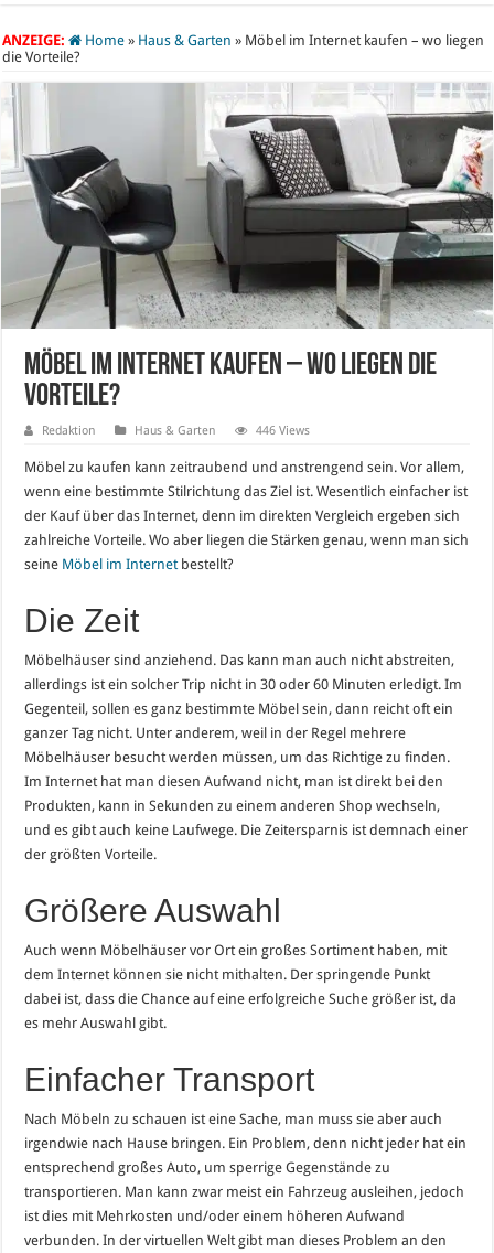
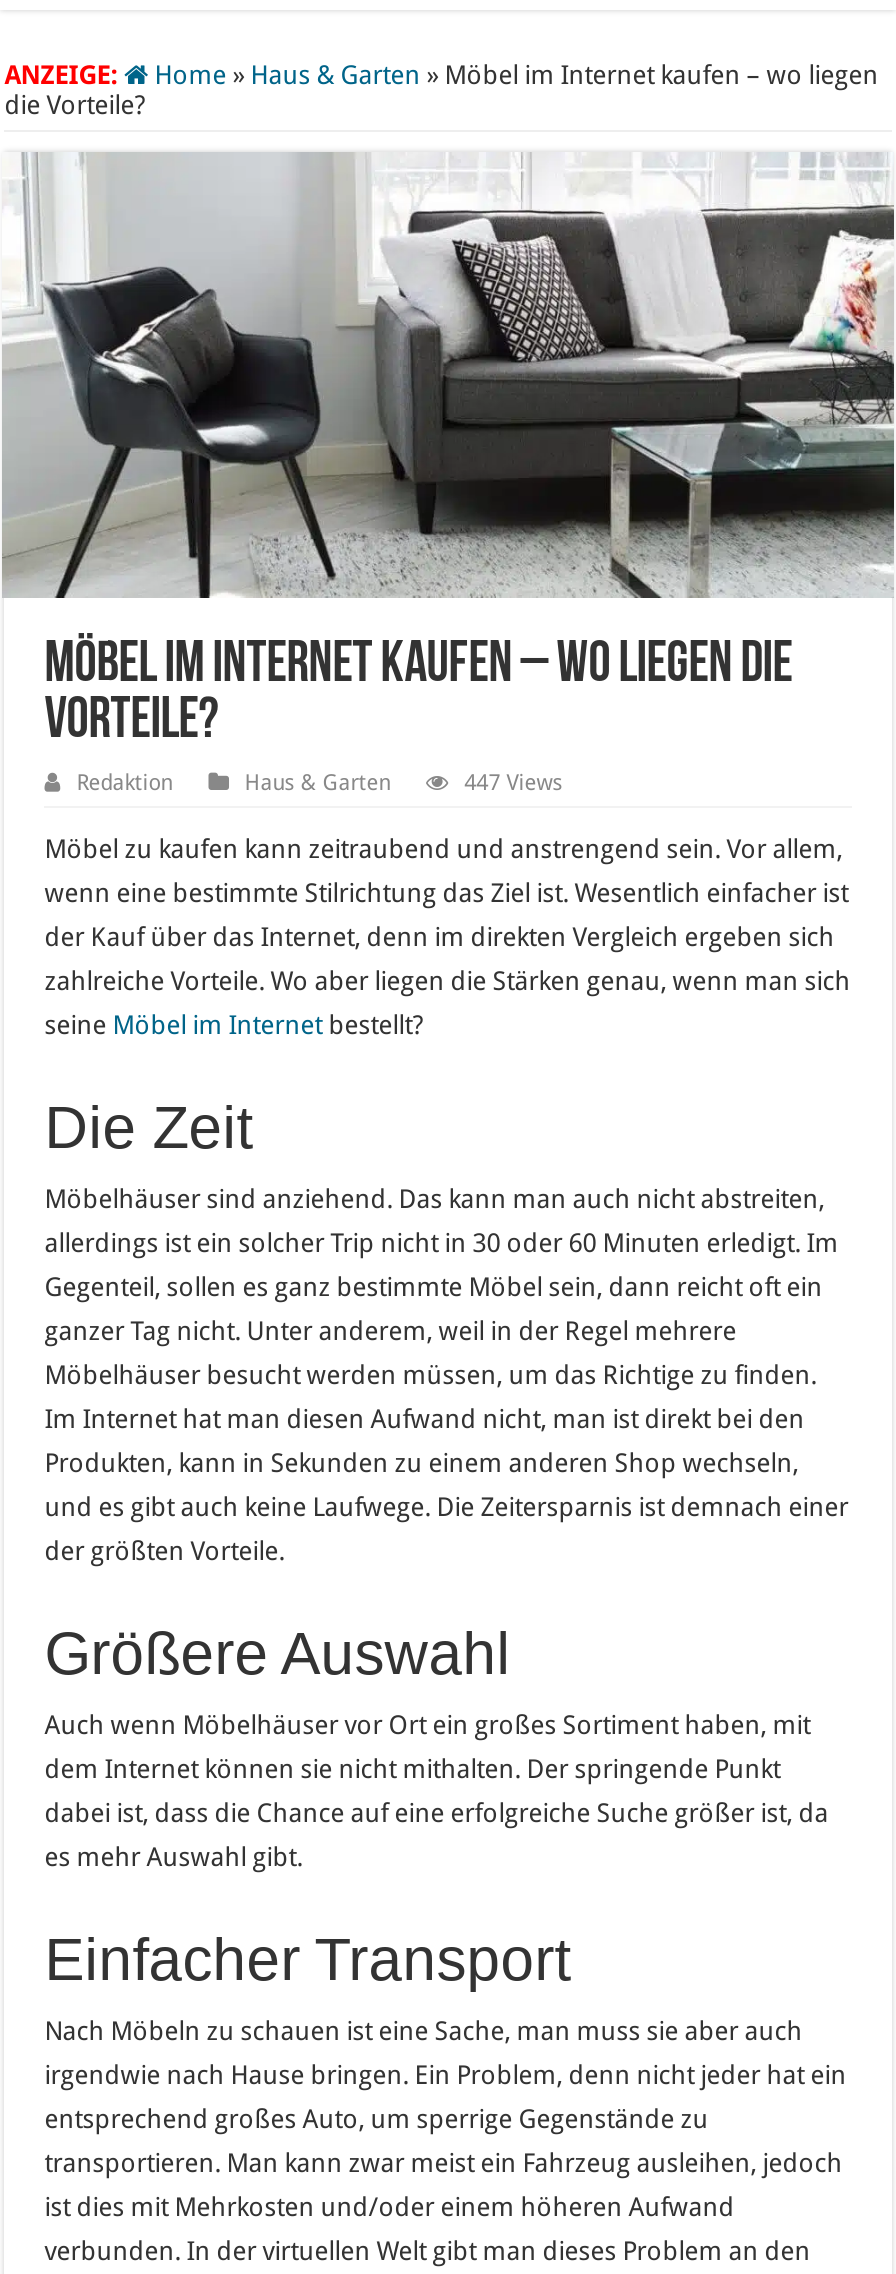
- 446 Views
+ 447 Views
